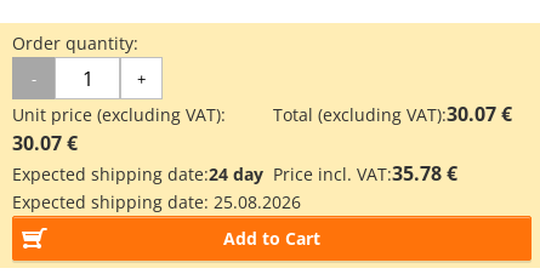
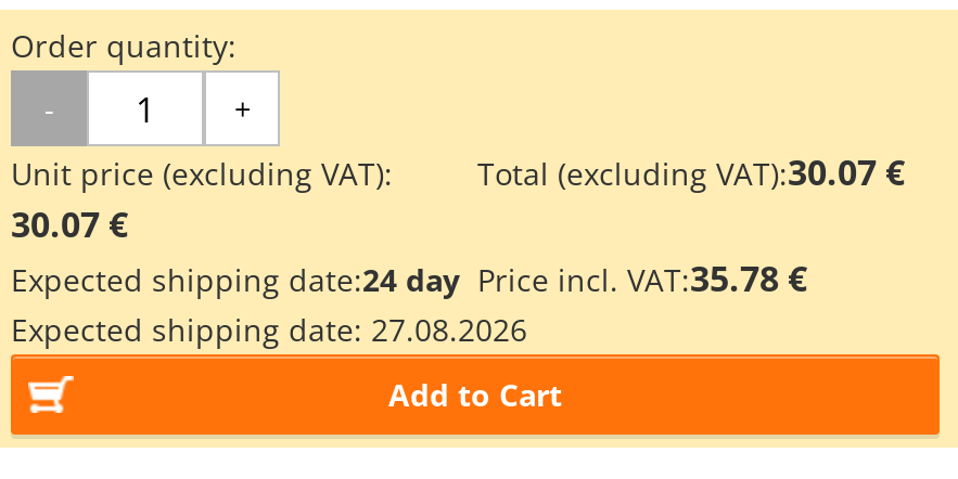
- Expected shipping date: 25.08.2026
+ Expected shipping date: 27.08.2026
